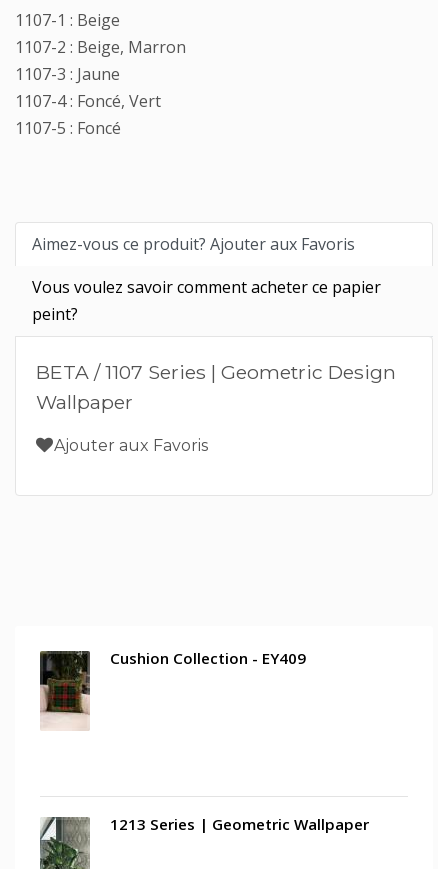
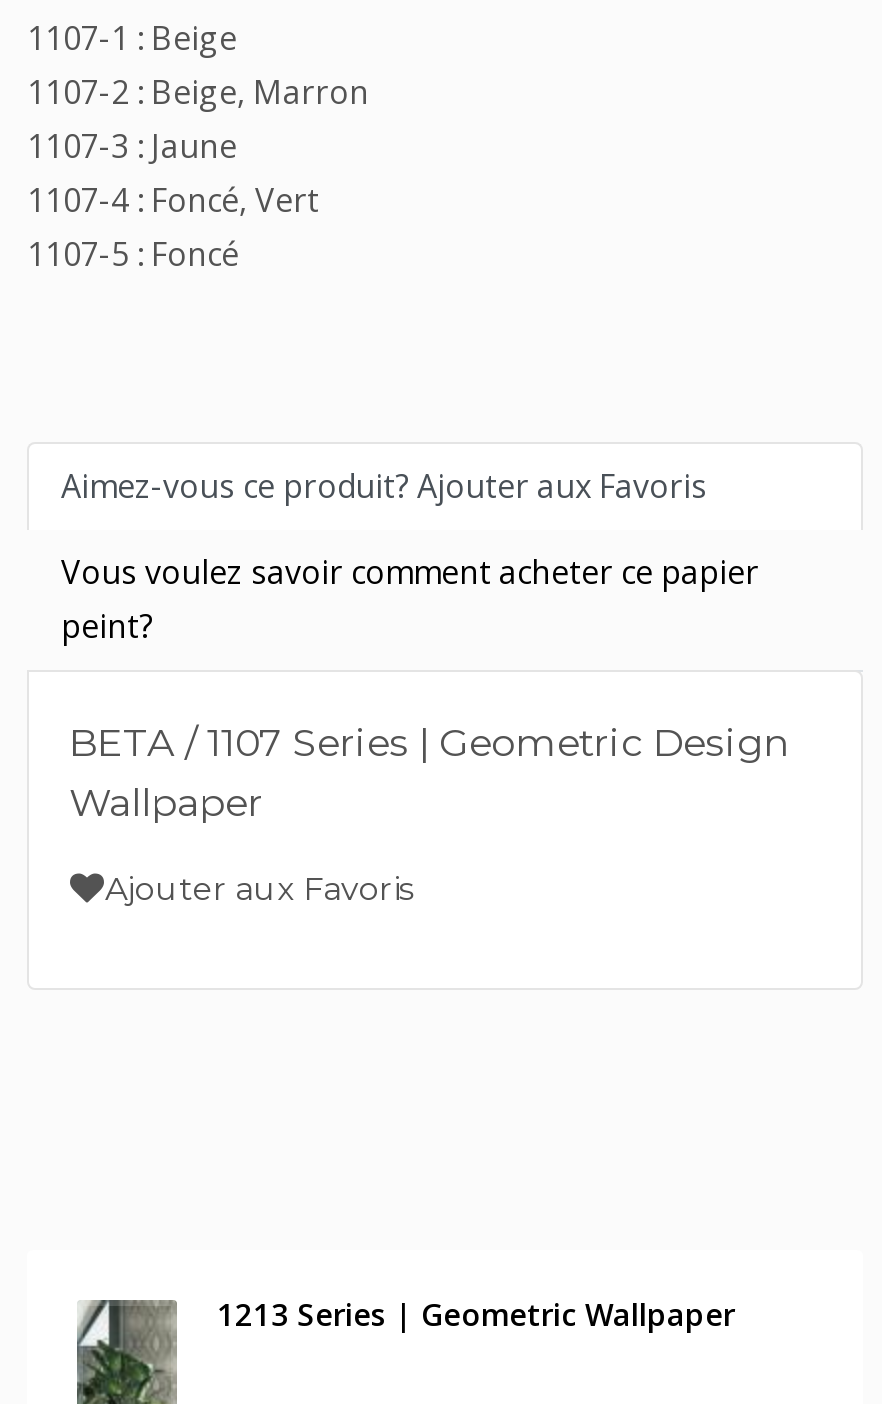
- [image]
- Cushion Collection - EY409
